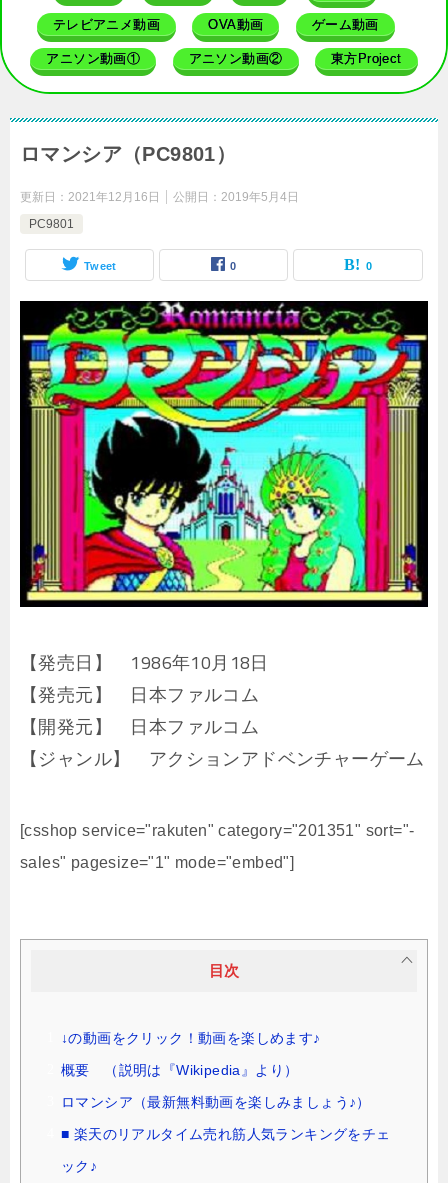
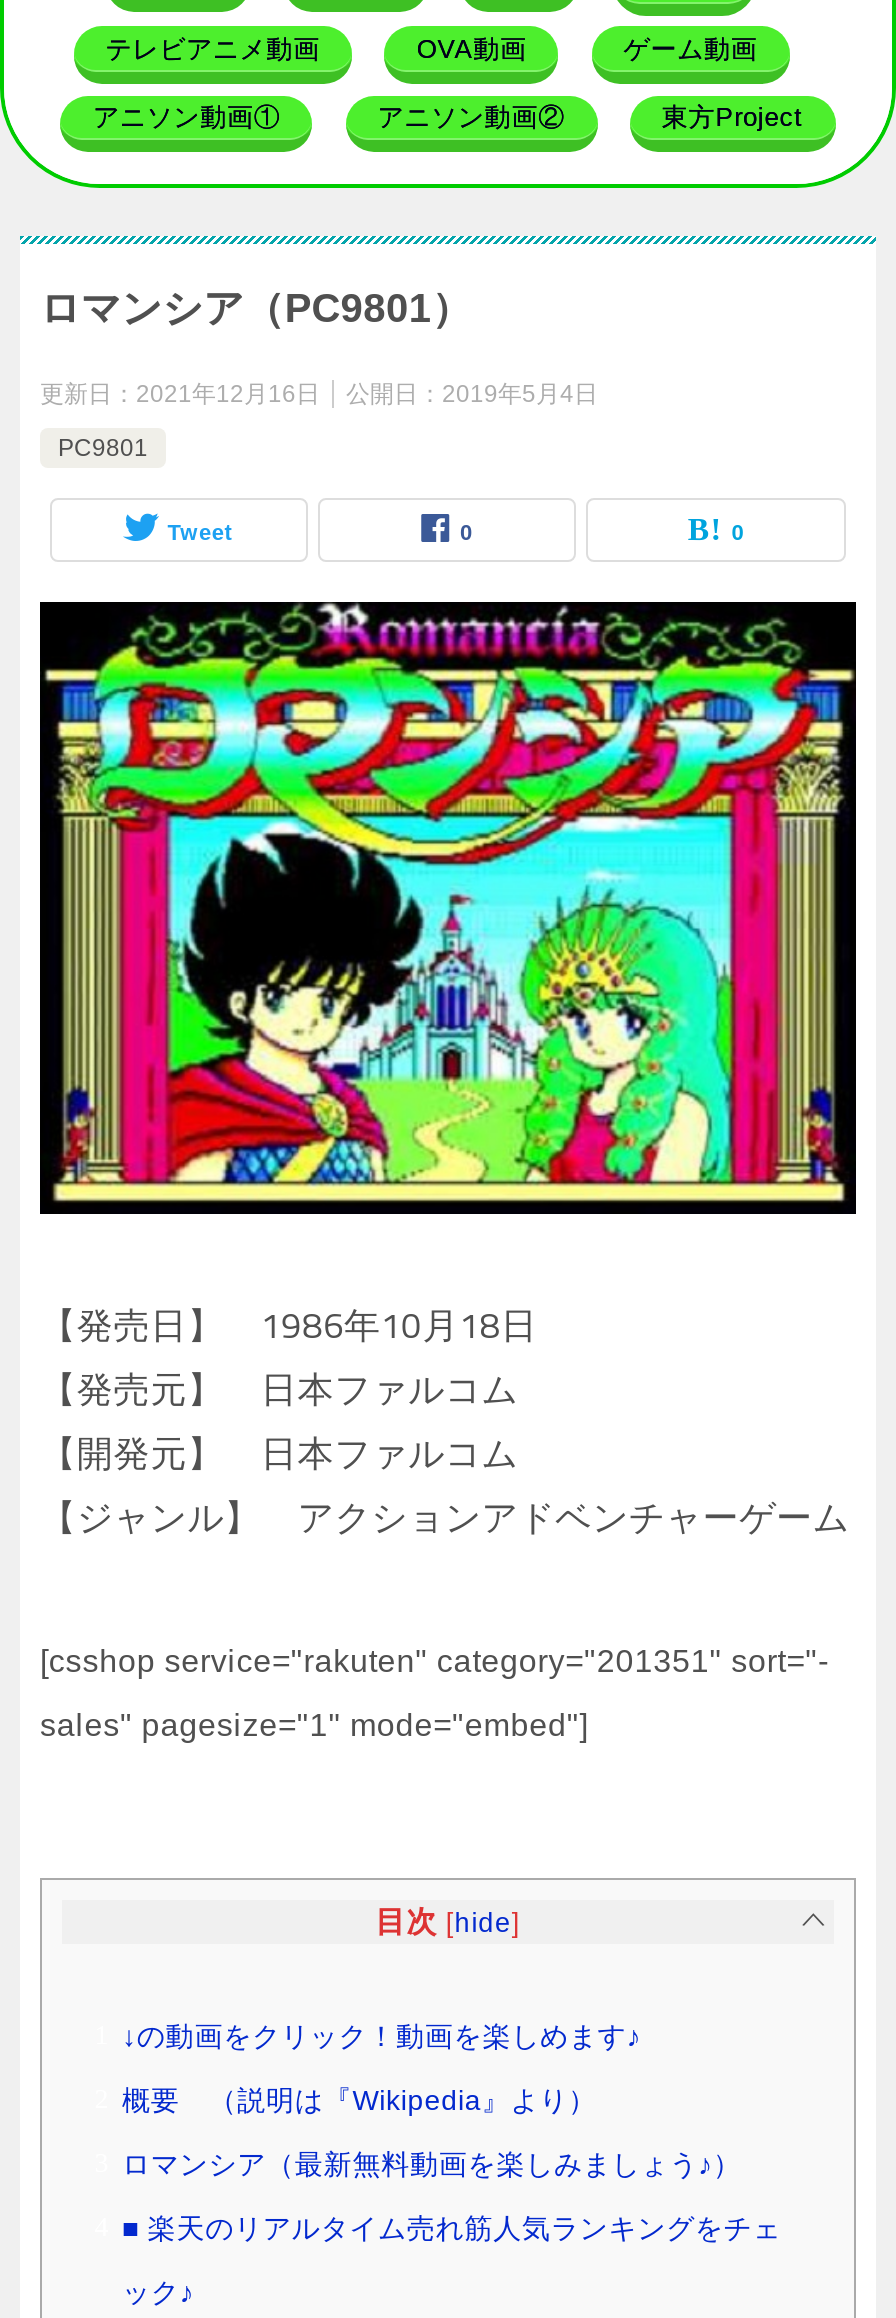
- 目次
+ 目次 [hide]
